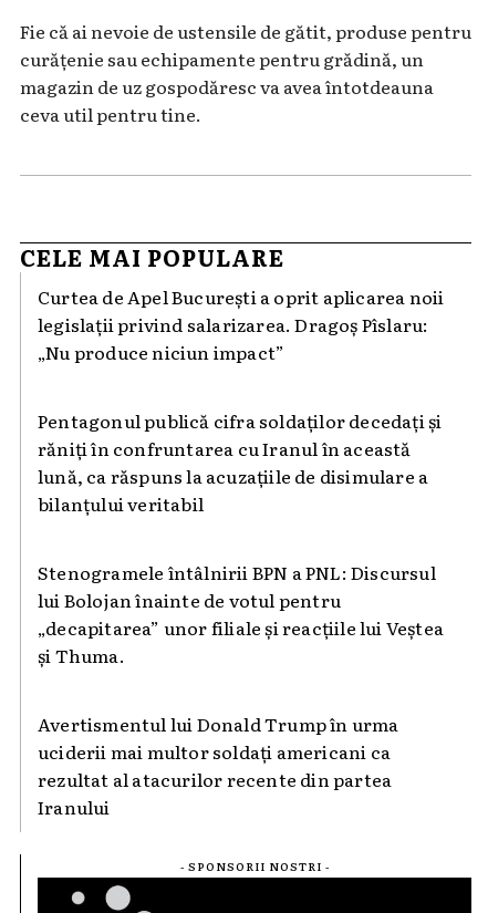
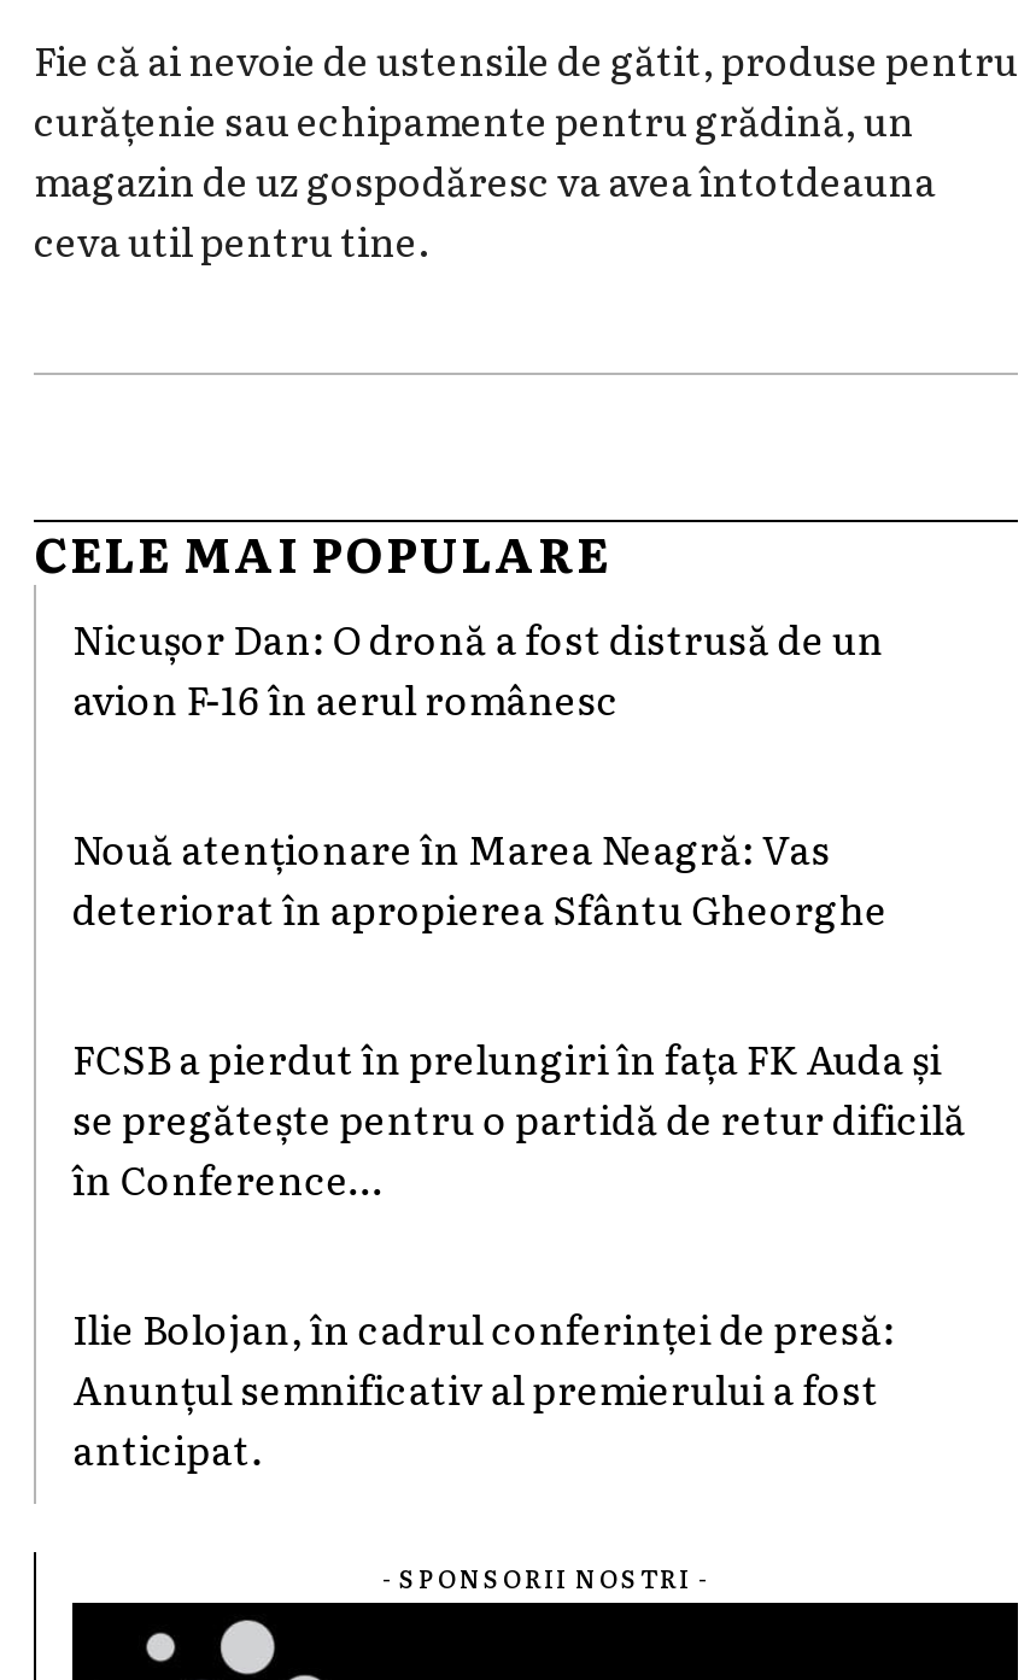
- Curtea de Apel București a oprit aplicarea noii
- legislații privind salarizarea. Dragoș Pîslaru:
- „Nu produce niciun impact”
+ Nicușor Dan: O dronă a fost distrusă de un
+ avion F-16 în aerul românesc

- Pentagonul publică cifra soldaților decedați și
- răniți în confruntarea cu Iranul în această
- lună, ca răspuns la acuzațiile de disimulare a
- bilanțului veritabil
+ Nouă atenționare în Marea Neagră: Vas
+ deteriorat în apropierea Sfântu Gheorghe

- Stenogramele întâlnirii BPN a PNL: Discursul
- lui Bolojan înainte de votul pentru
- „decapitarea” unor filiale și reacțiile lui Veștea
- și Thuma.
+ FCSB a pierdut în prelungiri în fața FK Auda și
+ se pregătește pentru o partidă de retur dificilă
+ în Conference…

- Avertismentul lui Donald Trump în urma
- uciderii mai multor soldați americani ca
- rezultat al atacurilor recente din partea
- Iranului
+ Ilie Bolojan, în cadrul conferinței de presă:
+ Anunțul semnificativ al premierului a fost
+ anticipat.
